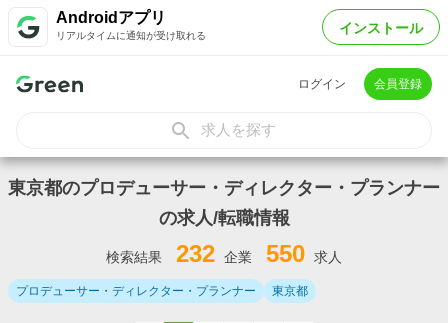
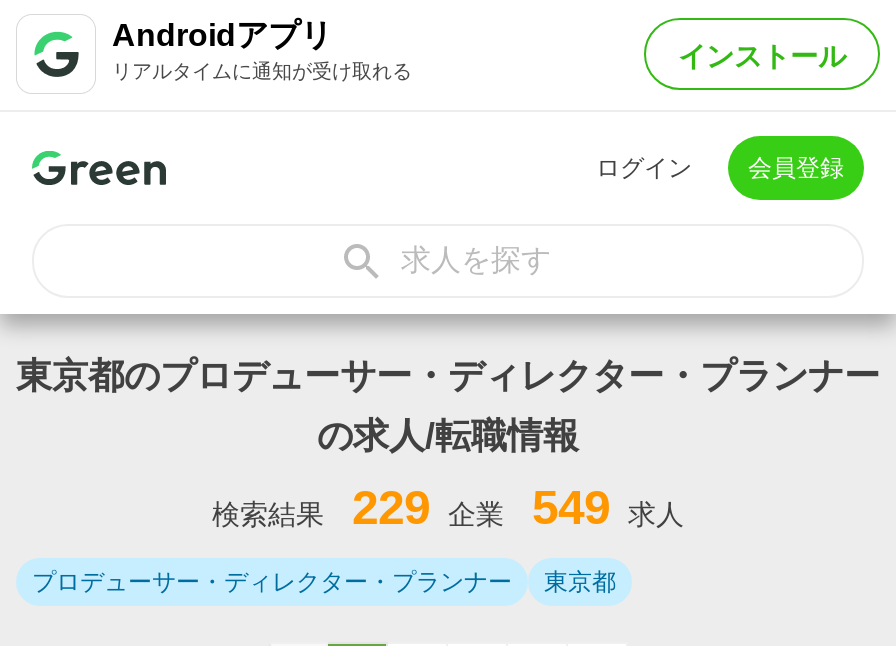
- 検索結果 232 企業 550 求人
+ 検索結果 229 企業 549 求人
